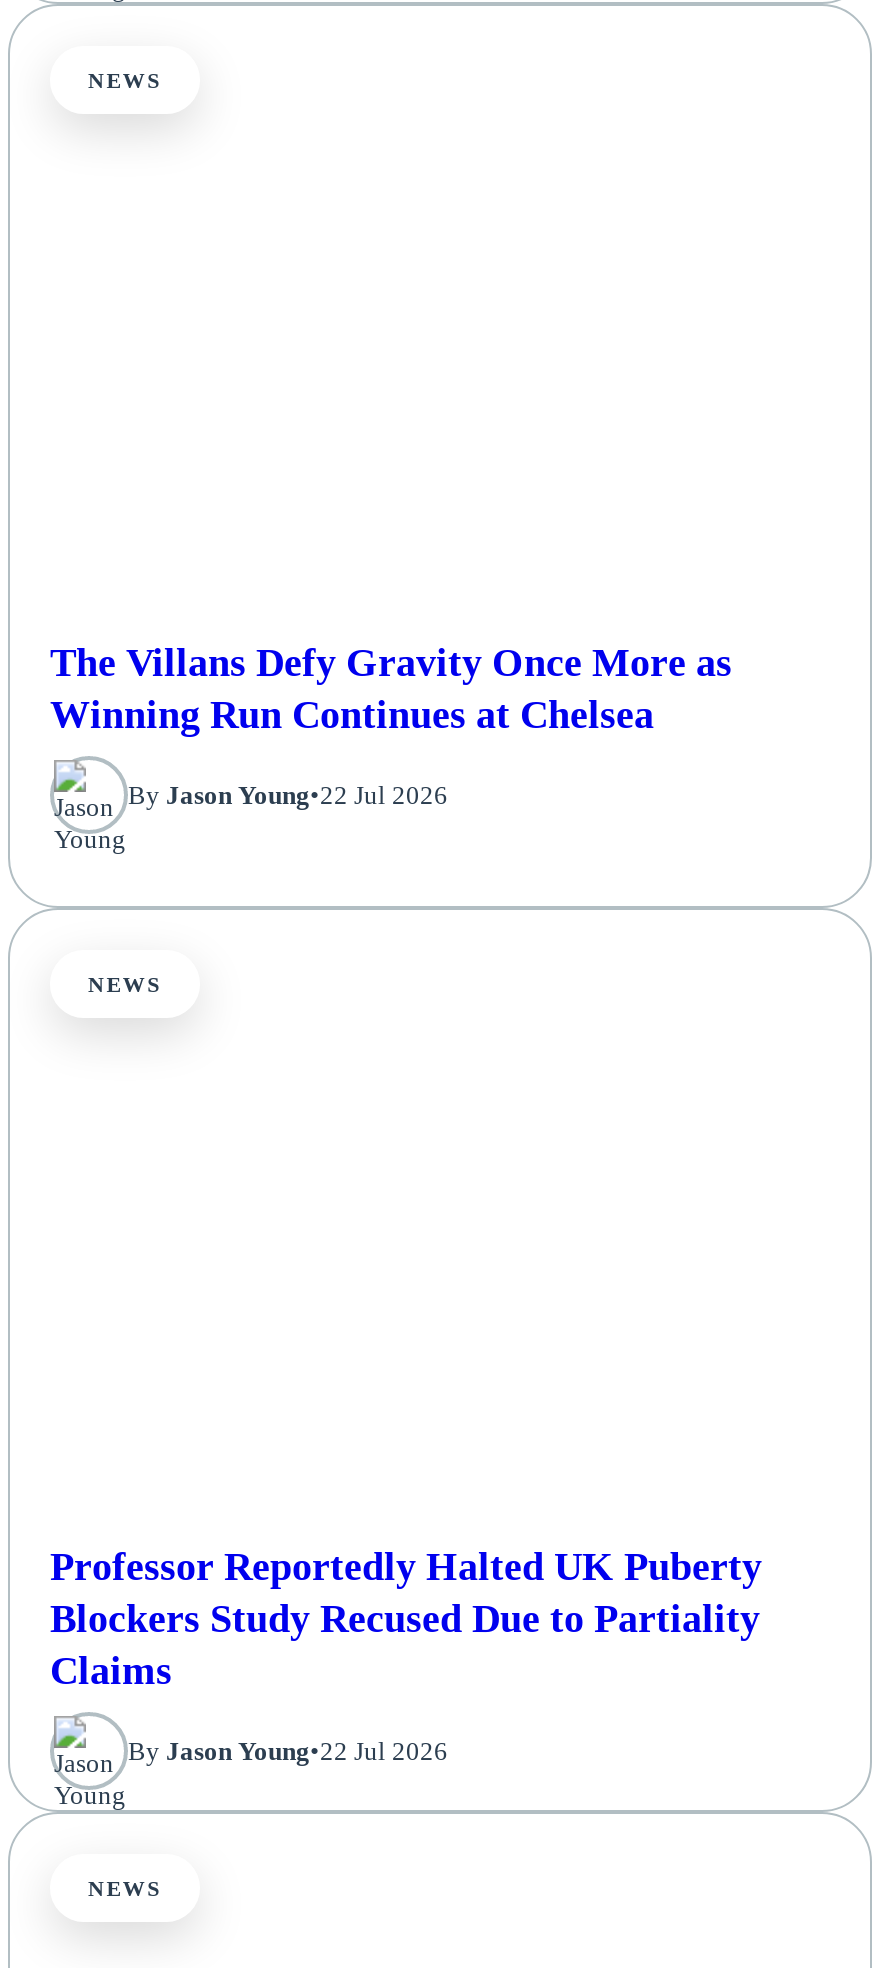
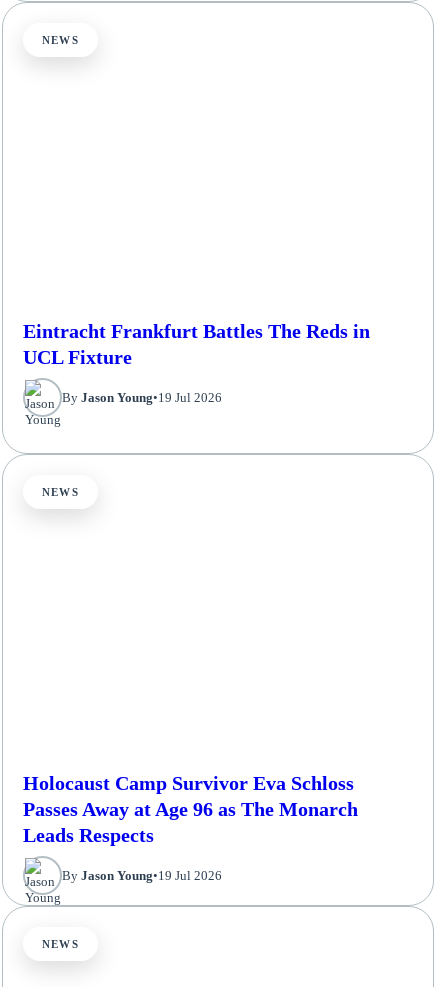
- The Villans Defy Gravity Once More as
- Winning Run Continues at Chelsea
+ Eintracht Frankfurt Battles The Reds in
+ UCL Fixture

- By Jason Young•22 Jul 2026
+ By Jason Young•19 Jul 2026

- Professor Reportedly Halted UK Puberty
- Blockers Study Recused Due to Partiality
- Claims
+ Holocaust Camp Survivor Eva Schloss
+ Passes Away at Age 96 as The Monarch
+ Leads Respects

- By Jason Young•22 Jul 2026
+ By Jason Young•19 Jul 2026
